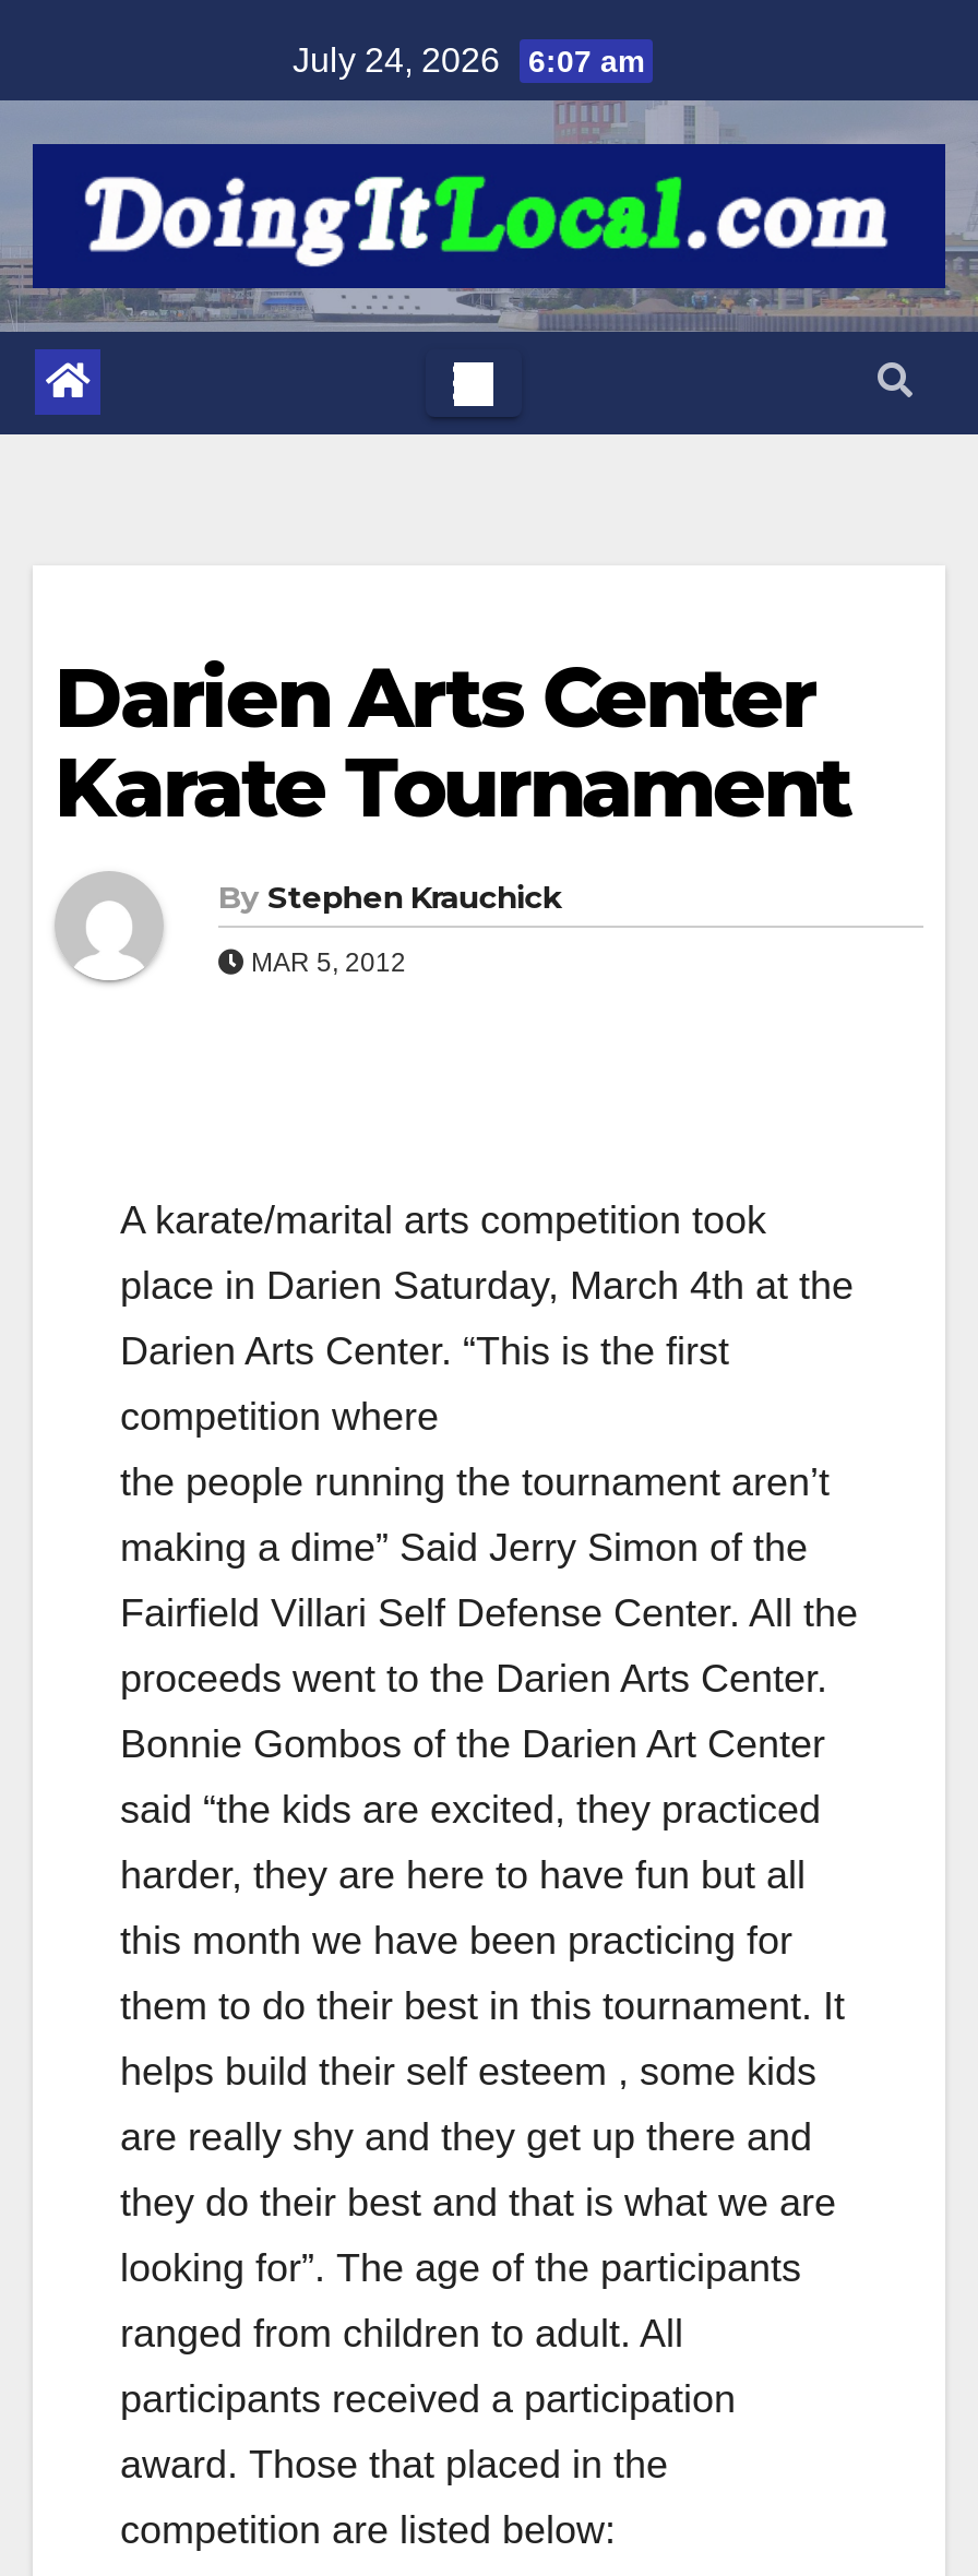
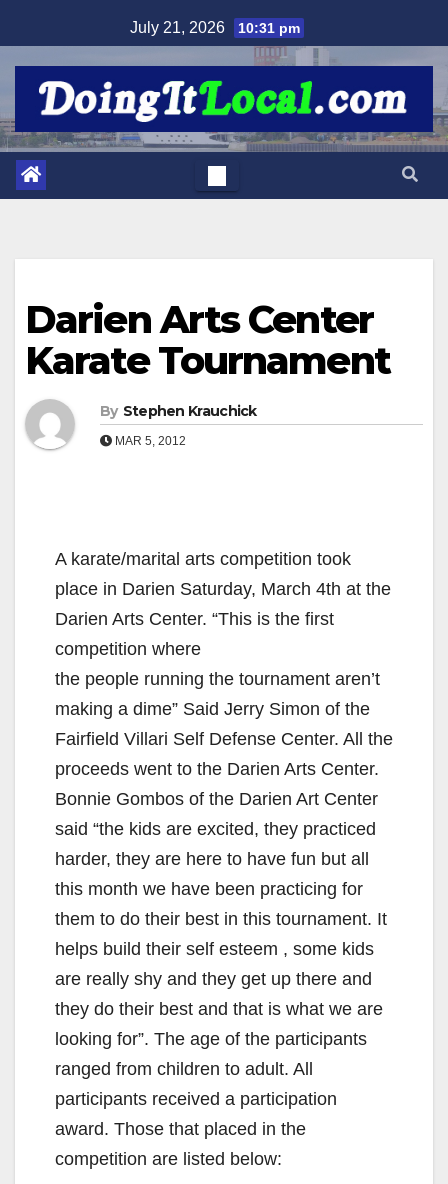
- July 24, 2026 6:07 am
+ July 21, 2026 10:31 pm
